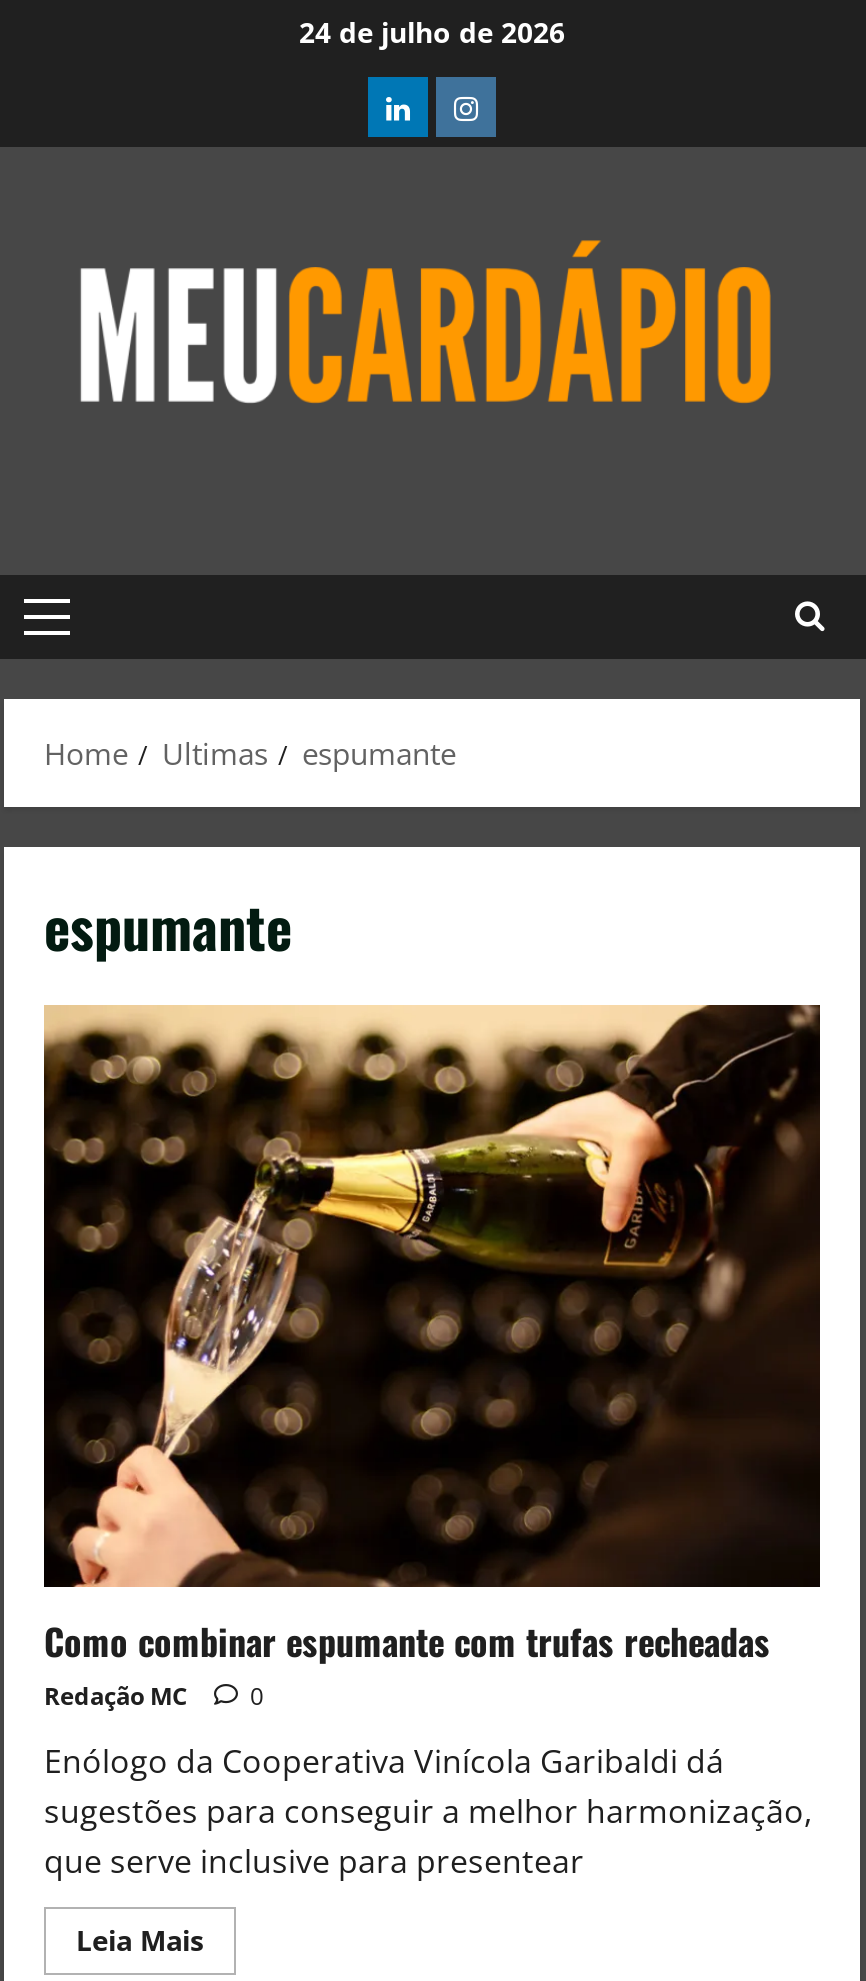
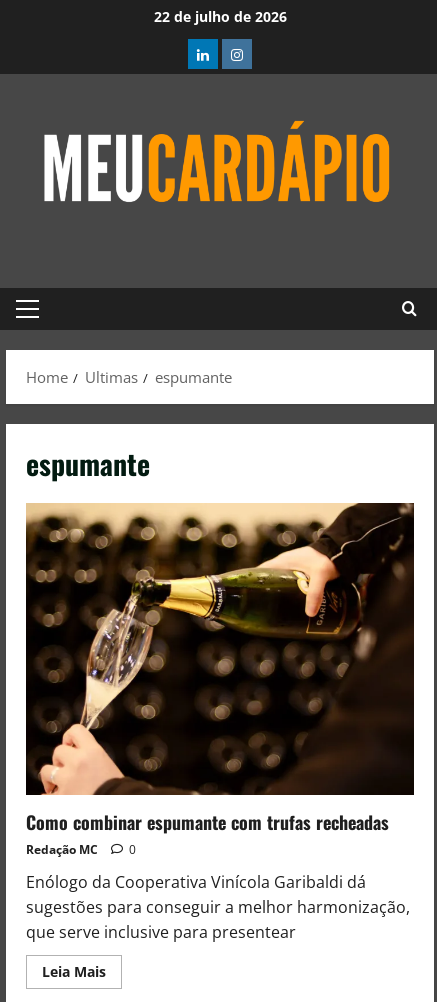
- 24 de julho de 2026
+ 22 de julho de 2026
